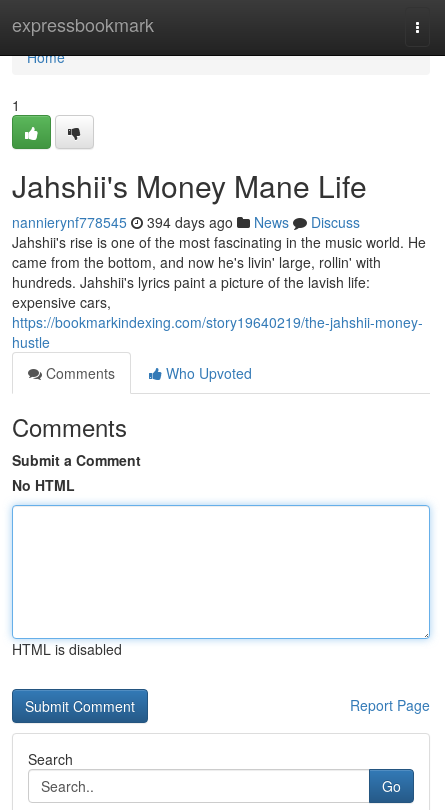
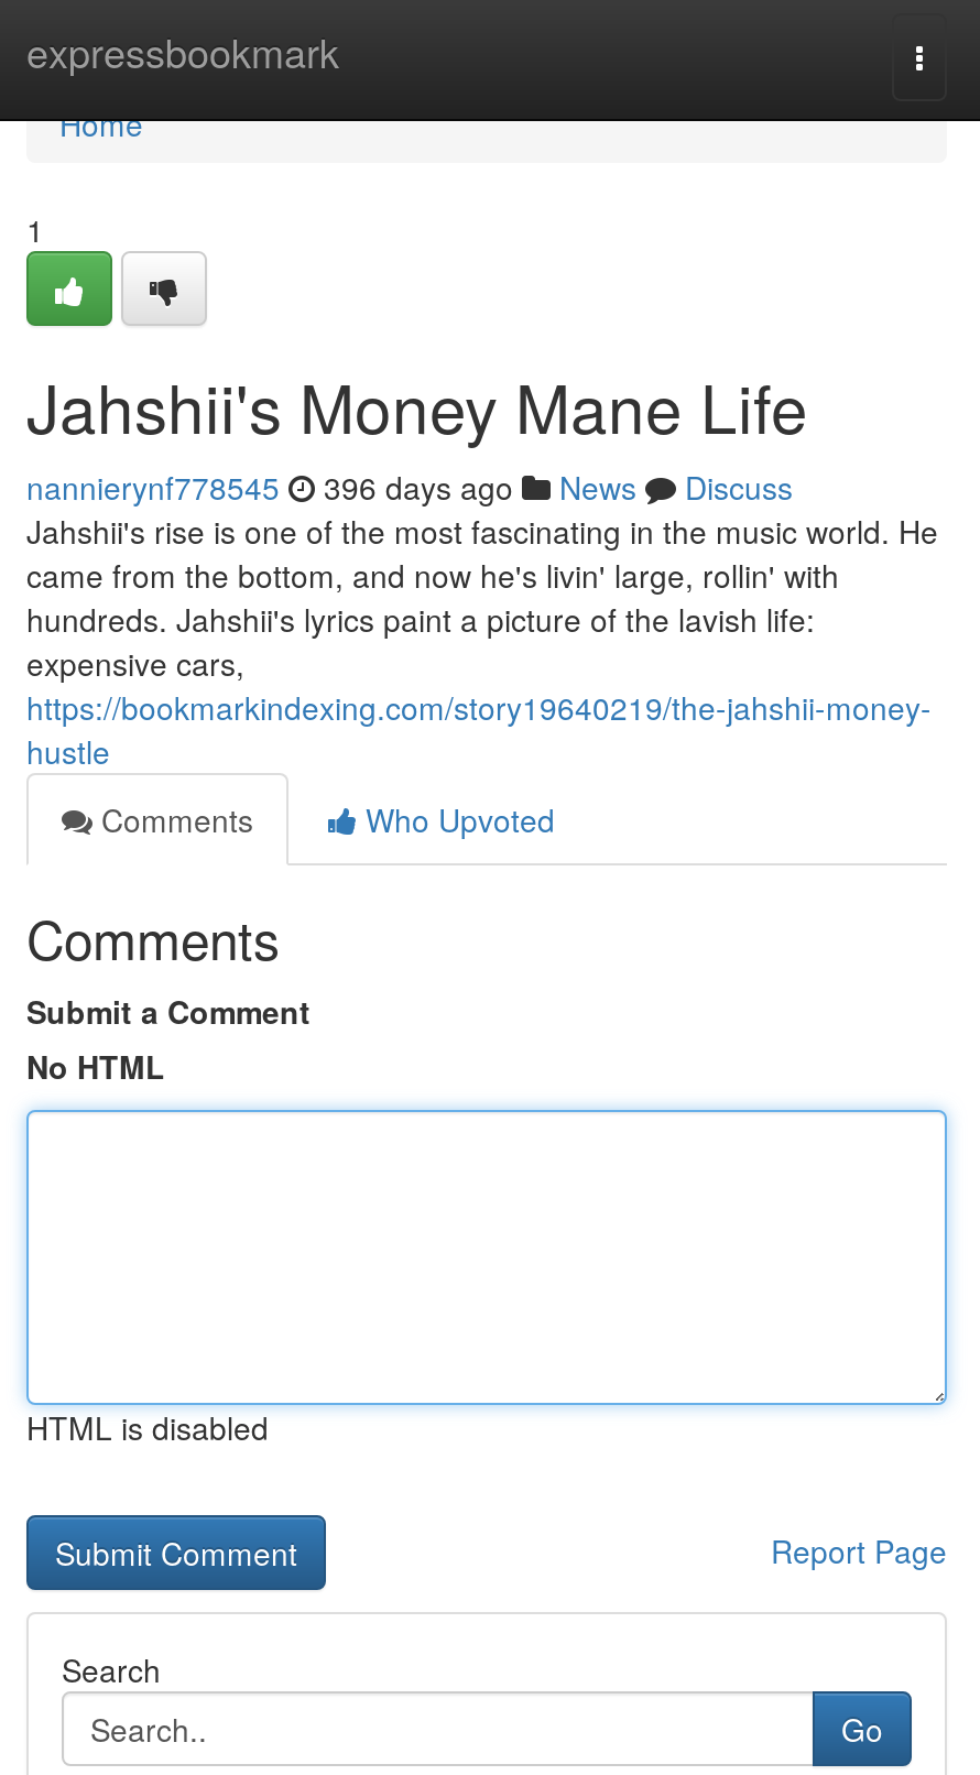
- nannierynf778545 394 days ago News Discuss
+ nannierynf778545 396 days ago News Discuss
